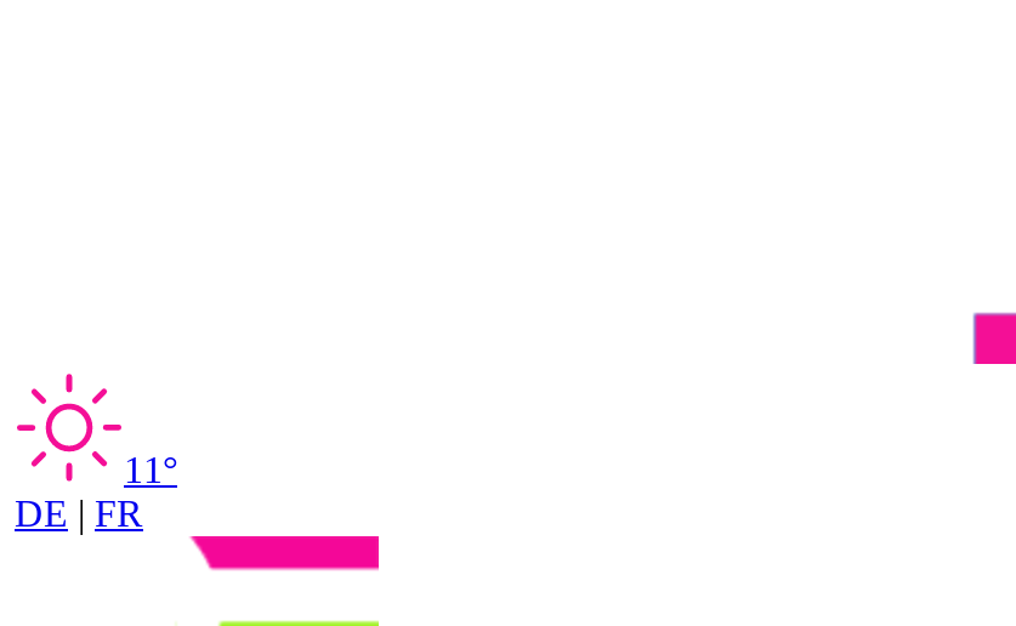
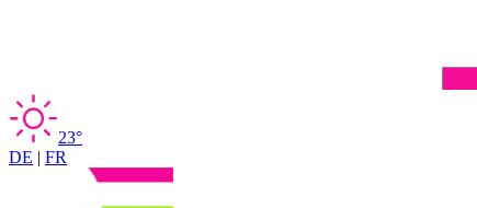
- 11°
+ 23°
